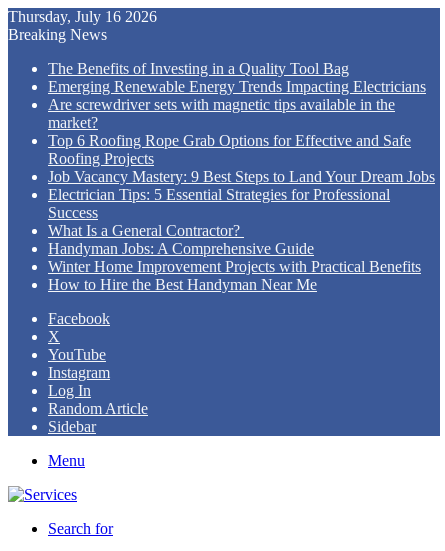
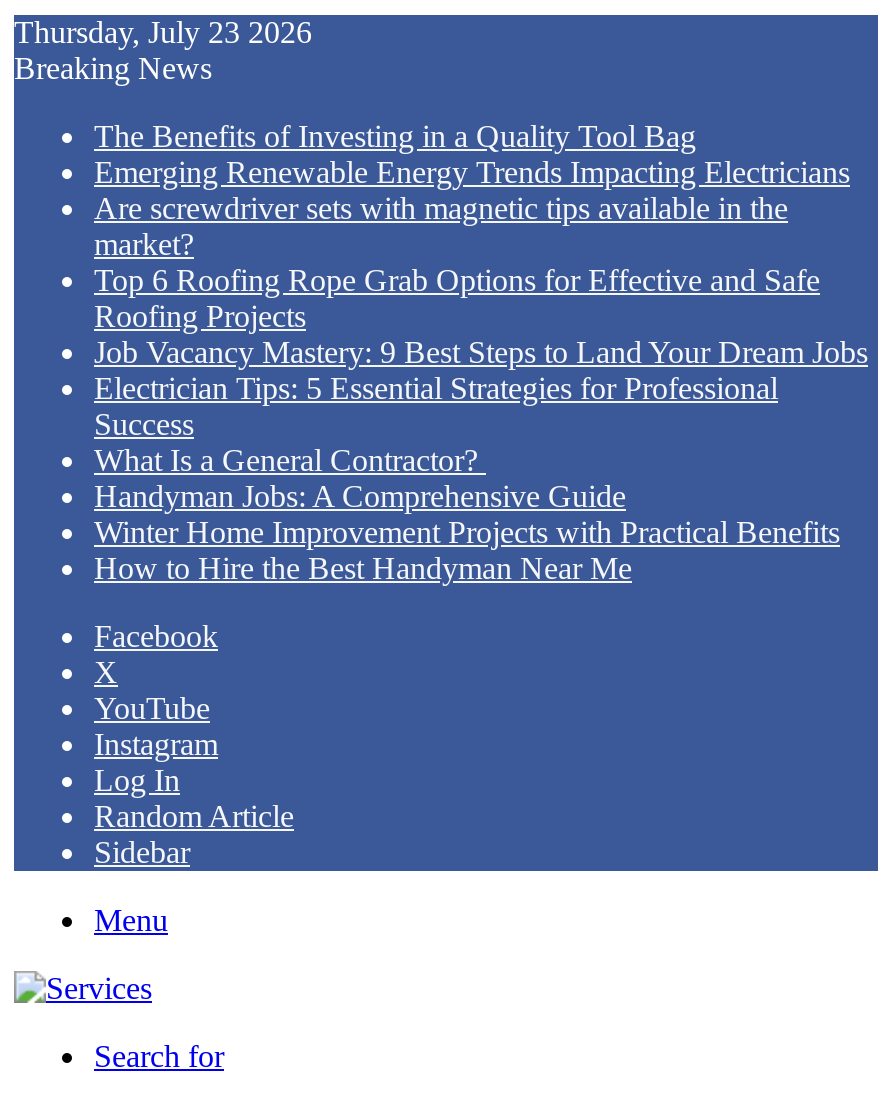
- Thursday, July 16 2026
+ Thursday, July 23 2026
